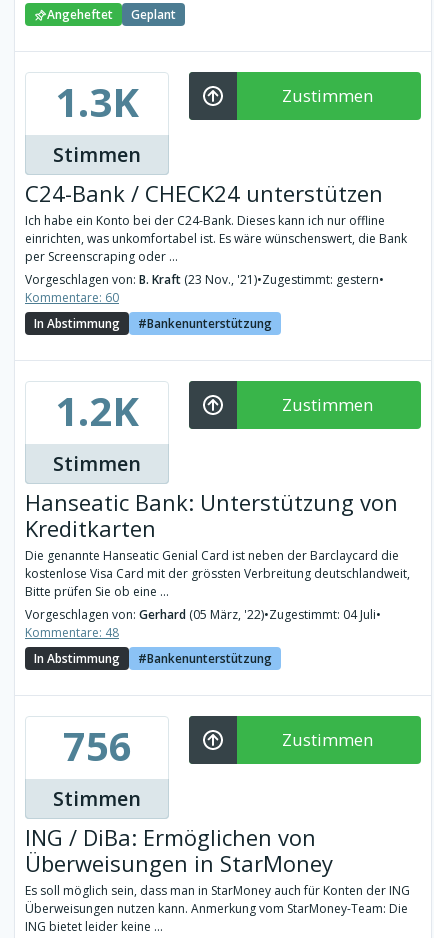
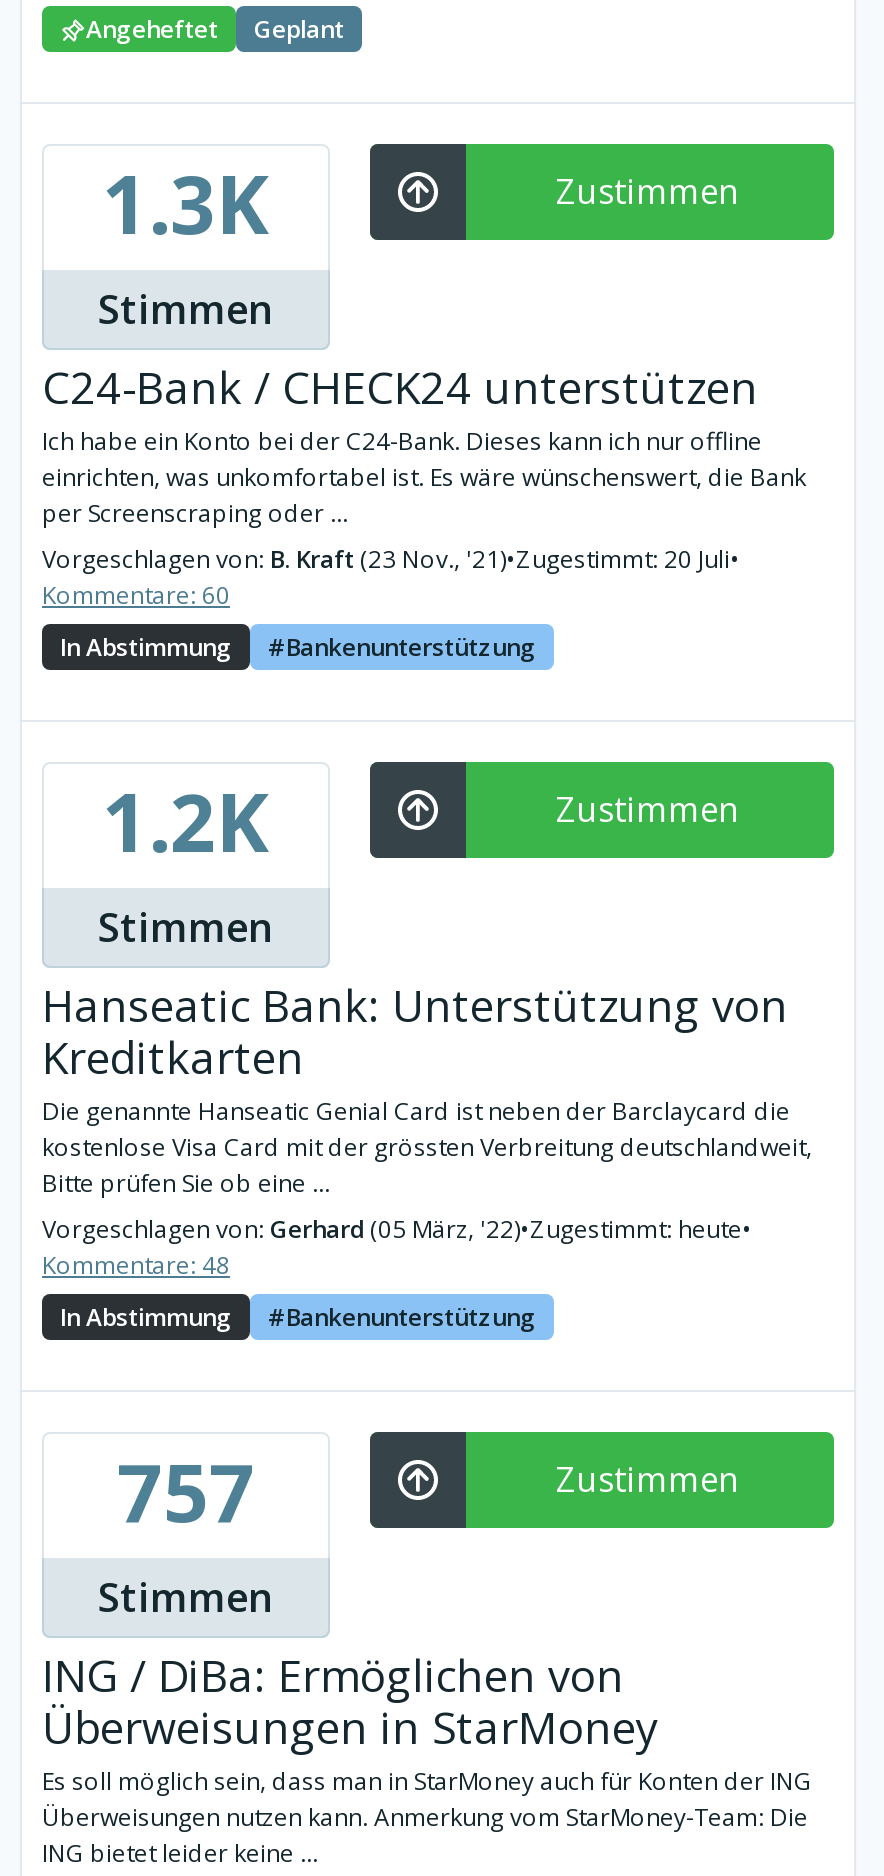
- Vorgeschlagen von: B. Kraft (23 Nov., '21) •Zugestimmt: gestern•
+ Vorgeschlagen von: B. Kraft (23 Nov., '21) •Zugestimmt: 20 Juli•

- Vorgeschlagen von: Gerhard (05 März, '22)•Zugestimmt: 04 Juli•
+ Vorgeschlagen von: Gerhard (05 März, '22)•Zugestimmt: heute•

- 756
+ 757
